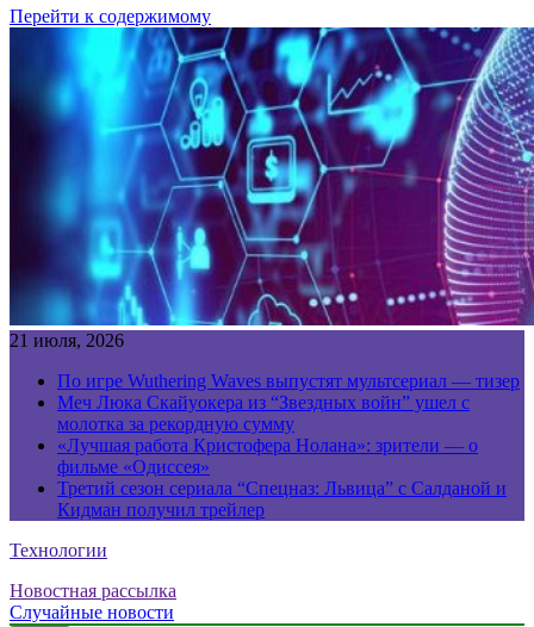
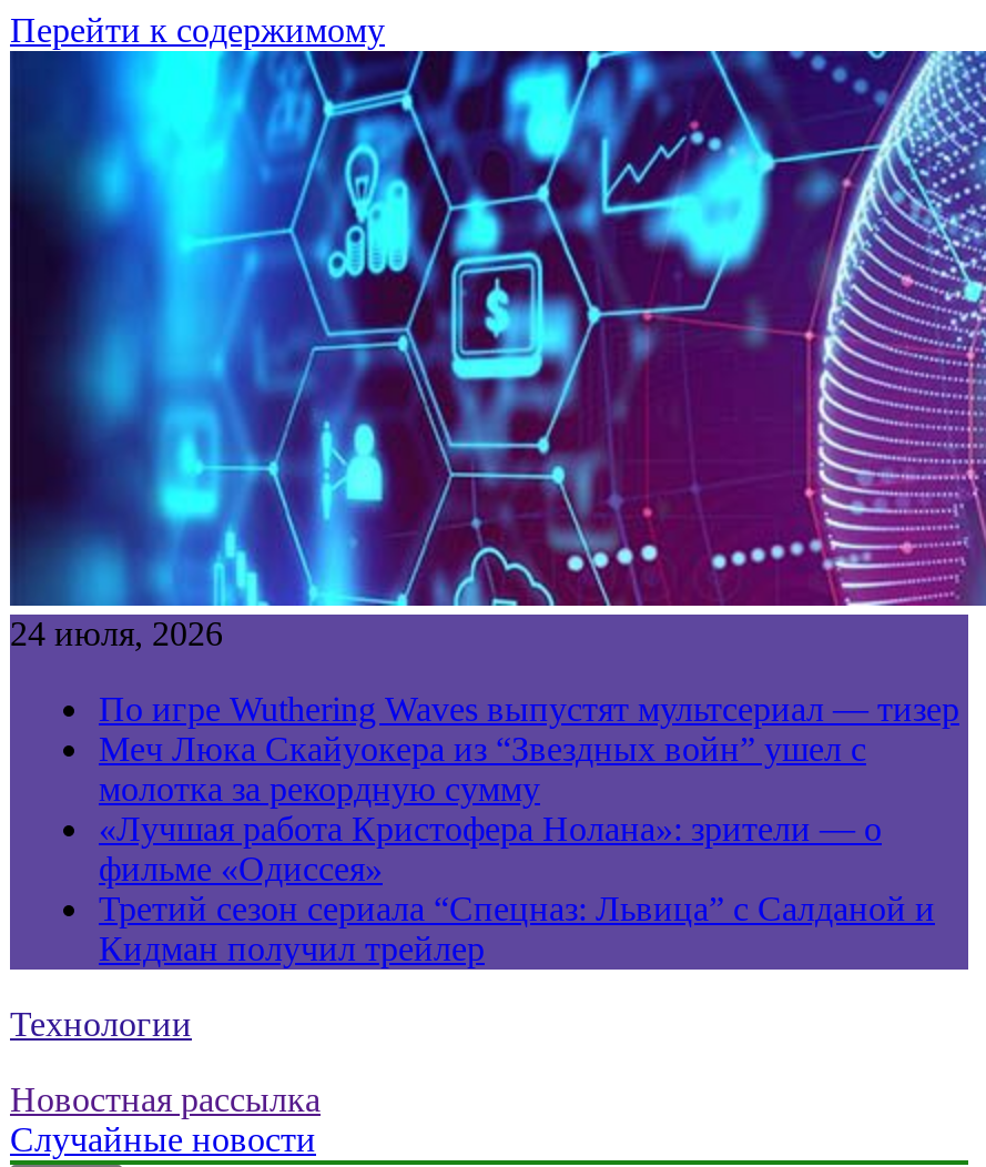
- 21 июля, 2026
+ 24 июля, 2026
